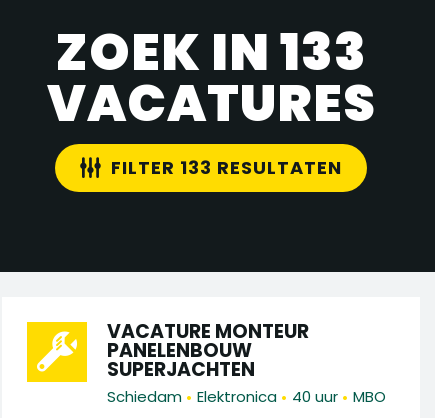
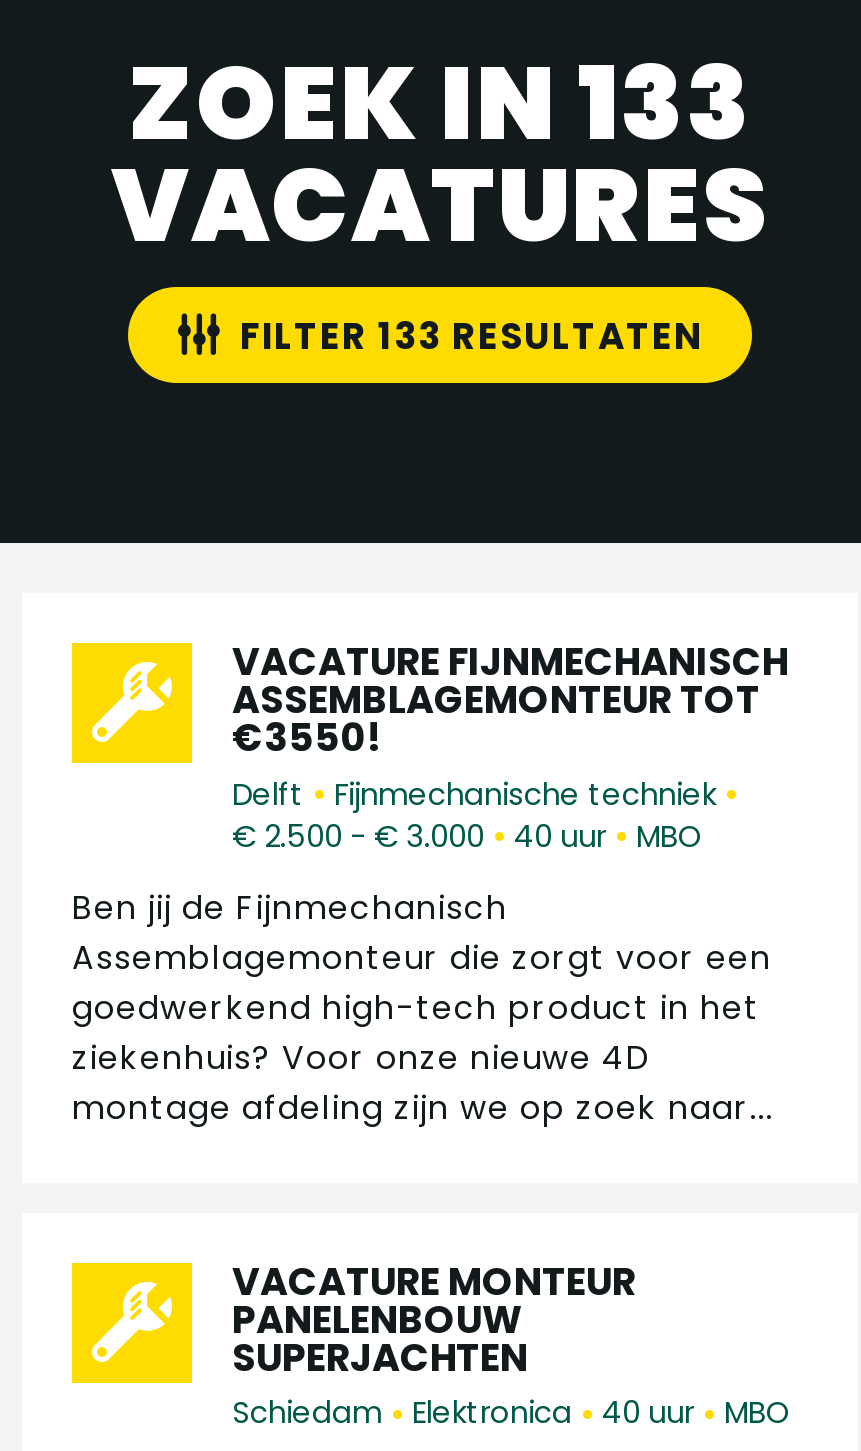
+ VACATURE FIJNMECHANISCH
+ ASSEMBLAGEMONTEUR TOT
+ €3550!
+ Delft • Fijnmechanische techniek •
+ € 2.500 - € 3.000 • 40 uur • MBO
+ Ben jij de Fijnmechanisch
+ Assemblagemonteur die zorgt voor een
+ goedwerkend high-tech product in het
+ ziekenhuis? Voor onze nieuwe 4D
+ montage afdeling zijn we op zoek naar...
